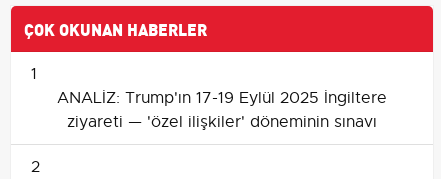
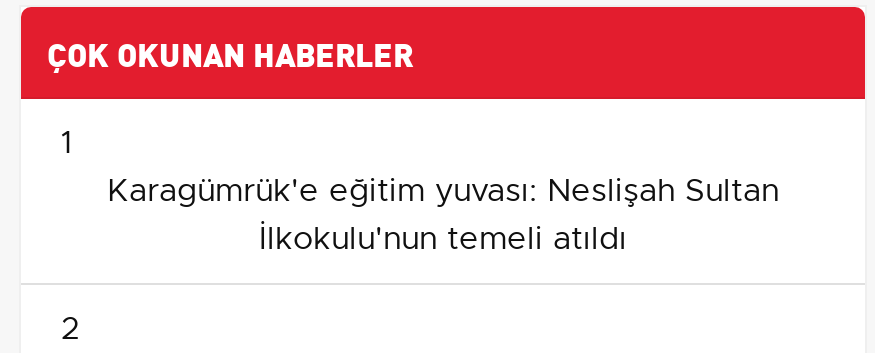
- ANALİZ: Trump'ın 17-19 Eylül 2025 İngiltere
- ziyareti — 'özel ilişkiler' döneminin sınavı
+ Karagümrük'e eğitim yuvası: Neslişah Sultan
+ İlkokulu'nun temeli atıldı
